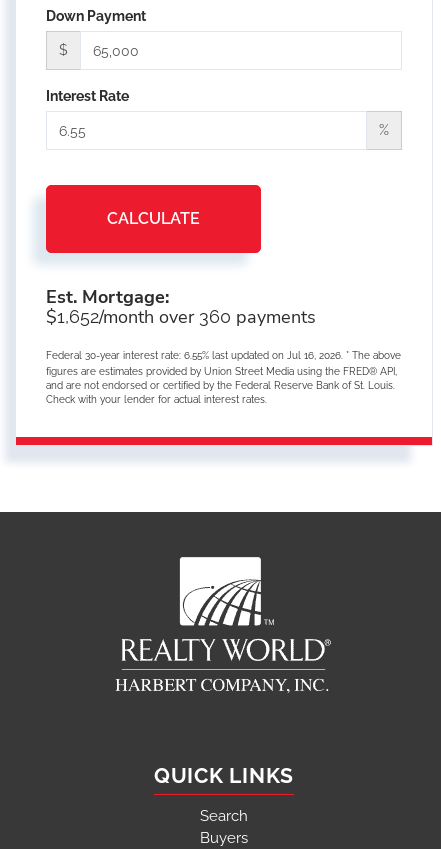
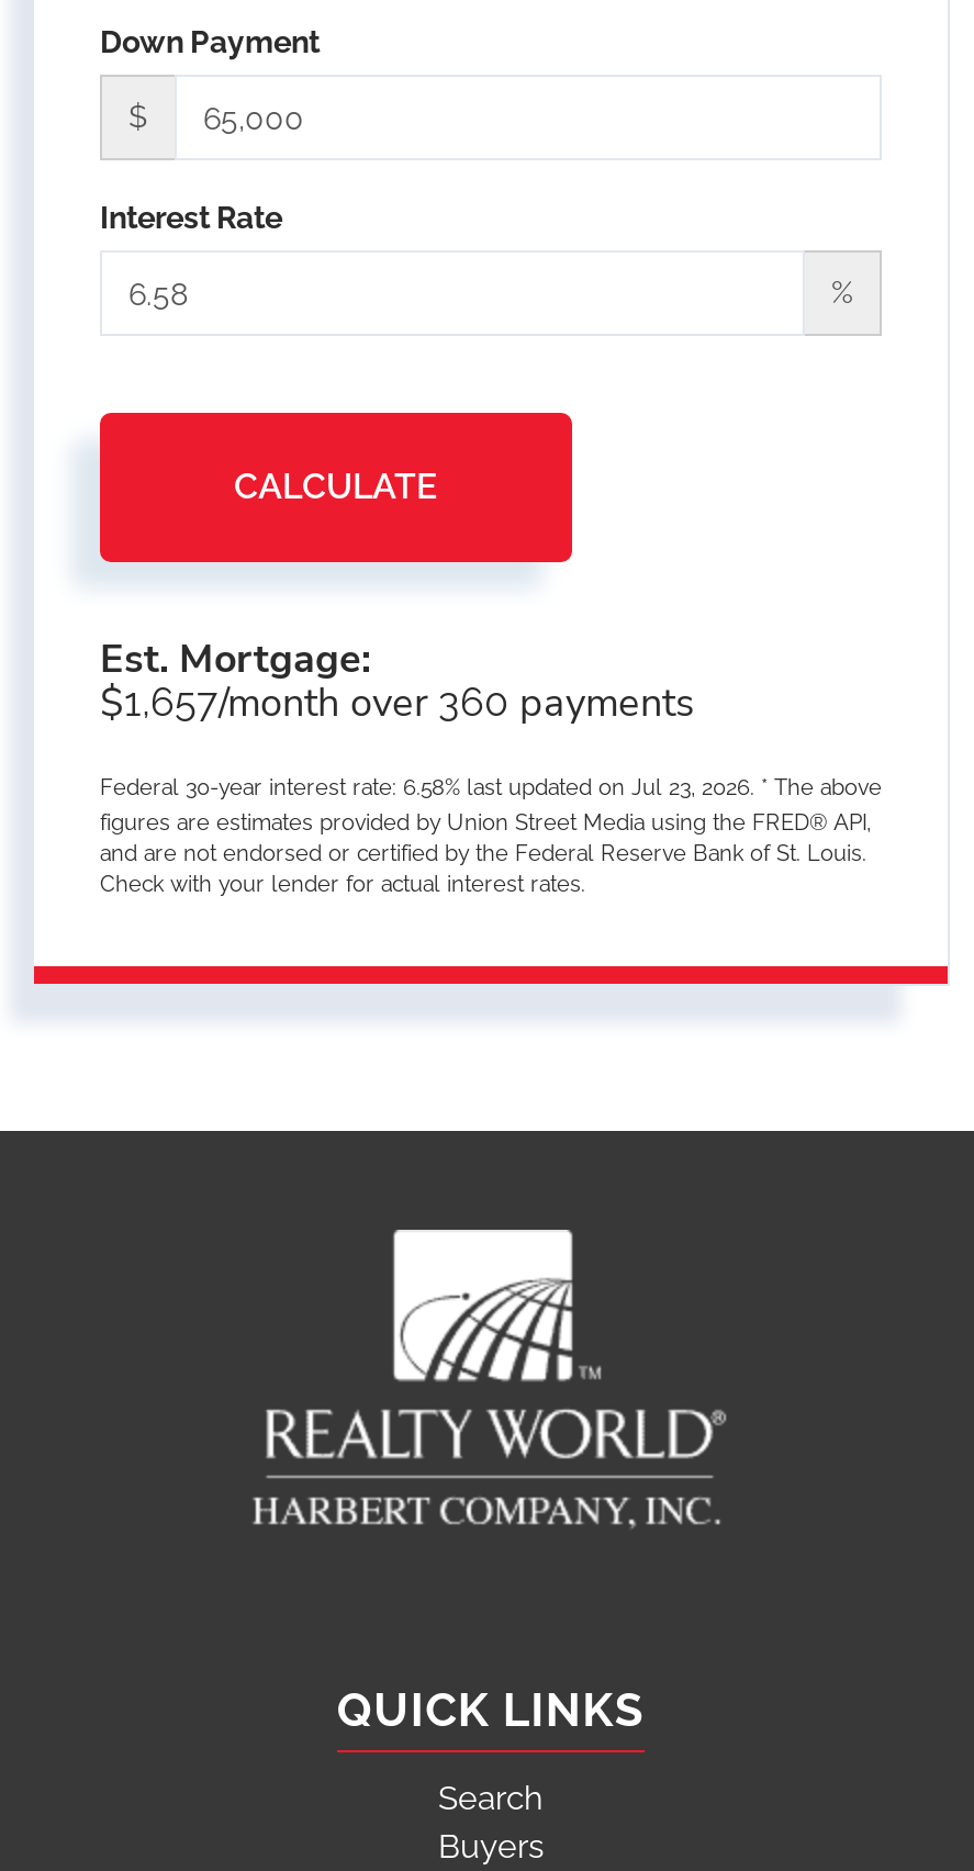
- $1,652/month over 360 payments
+ $1,657/month over 360 payments

- Federal 30-year interest rate: 6.55% last updated on Jul 16, 2026. * The above
+ Federal 30-year interest rate: 6.58% last updated on Jul 23, 2026. * The above
